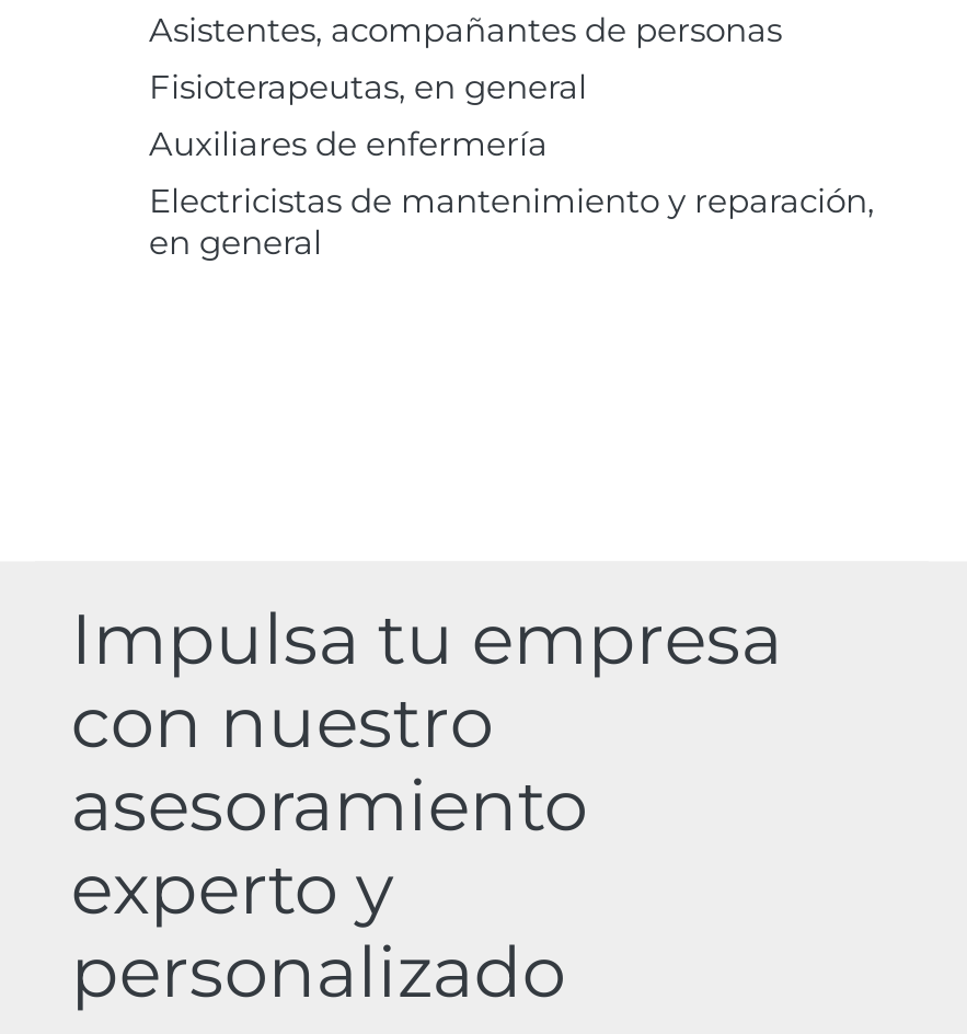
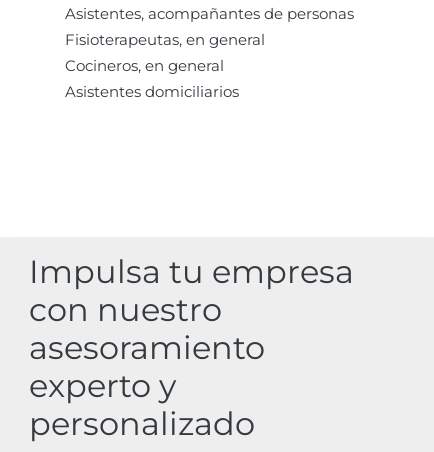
- Auxiliares de enfermería
- Electricistas de mantenimiento y reparación,
- en general
+ Cocineros, en general
+ Asistentes domiciliarios
